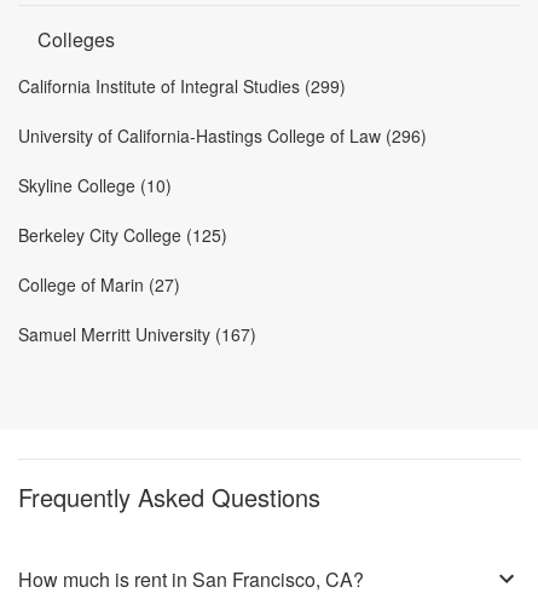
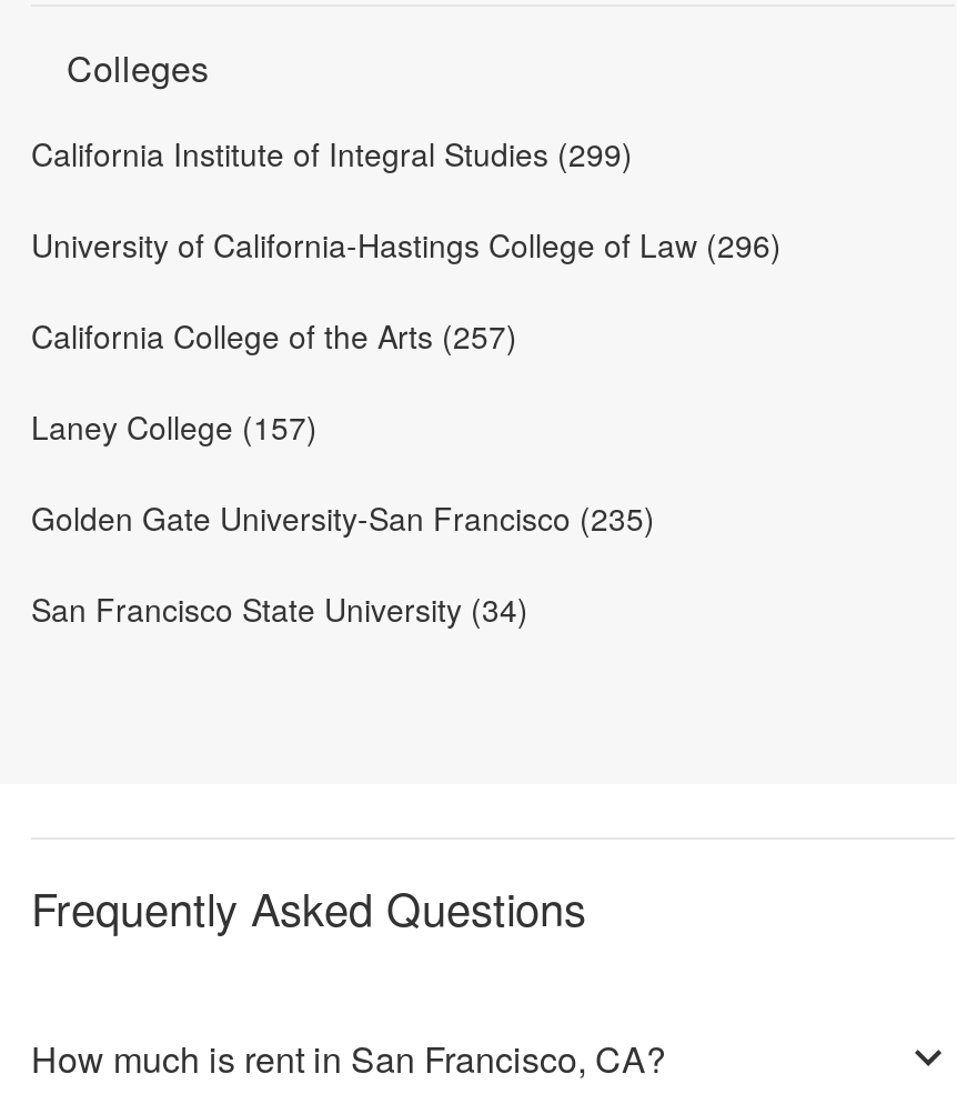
- Skyline College (10)
+ California College of the Arts (257)

- Berkeley City College (125)
+ Laney College (157)

- College of Marin (27)
+ Golden Gate University-San Francisco (235)

- Samuel Merritt University (167)
+ San Francisco State University (34)
